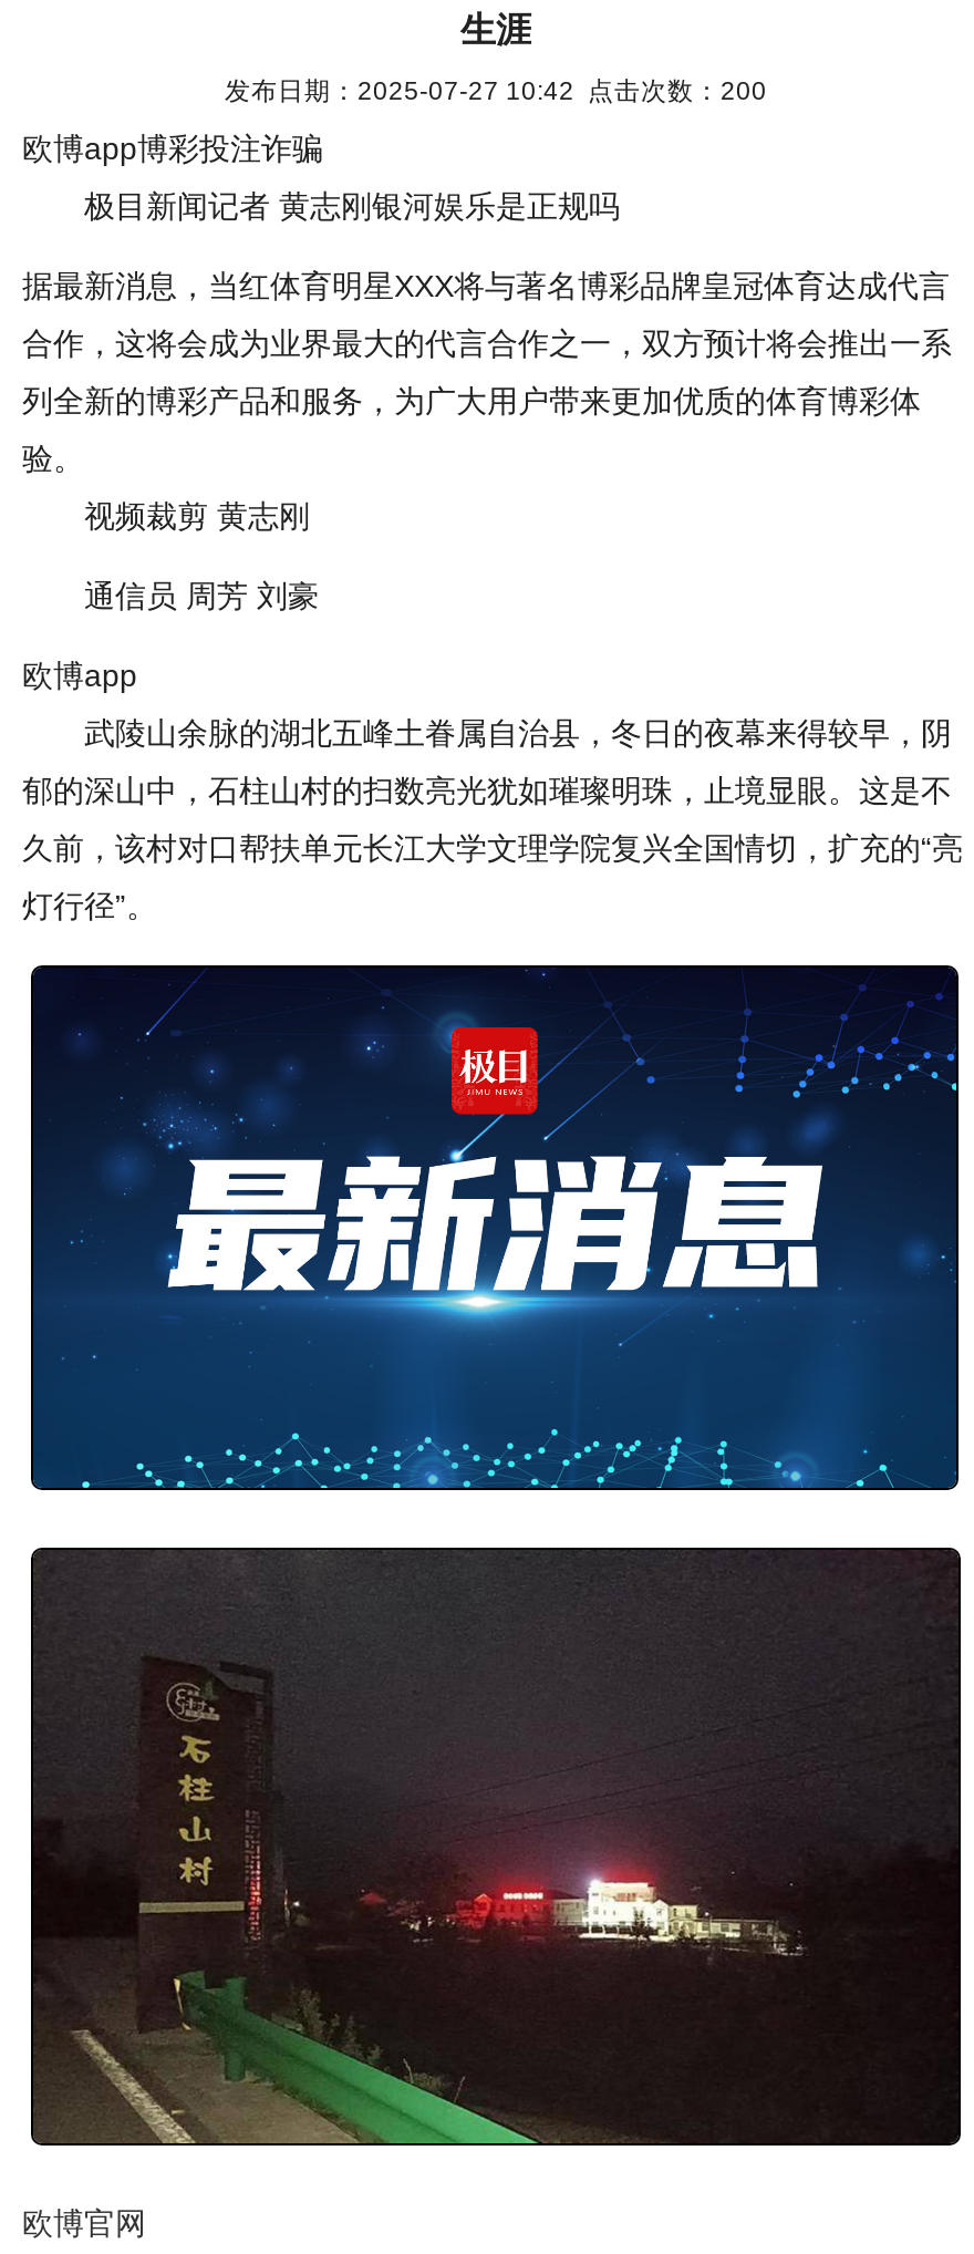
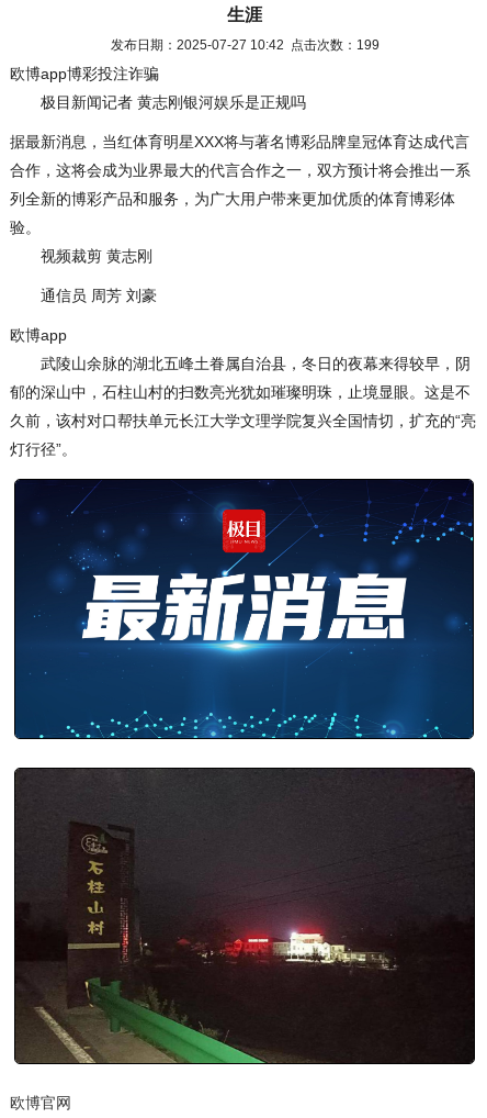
- 发布日期：2025-07-27 10:42 点击次数：200
+ 发布日期：2025-07-27 10:42 点击次数：199
